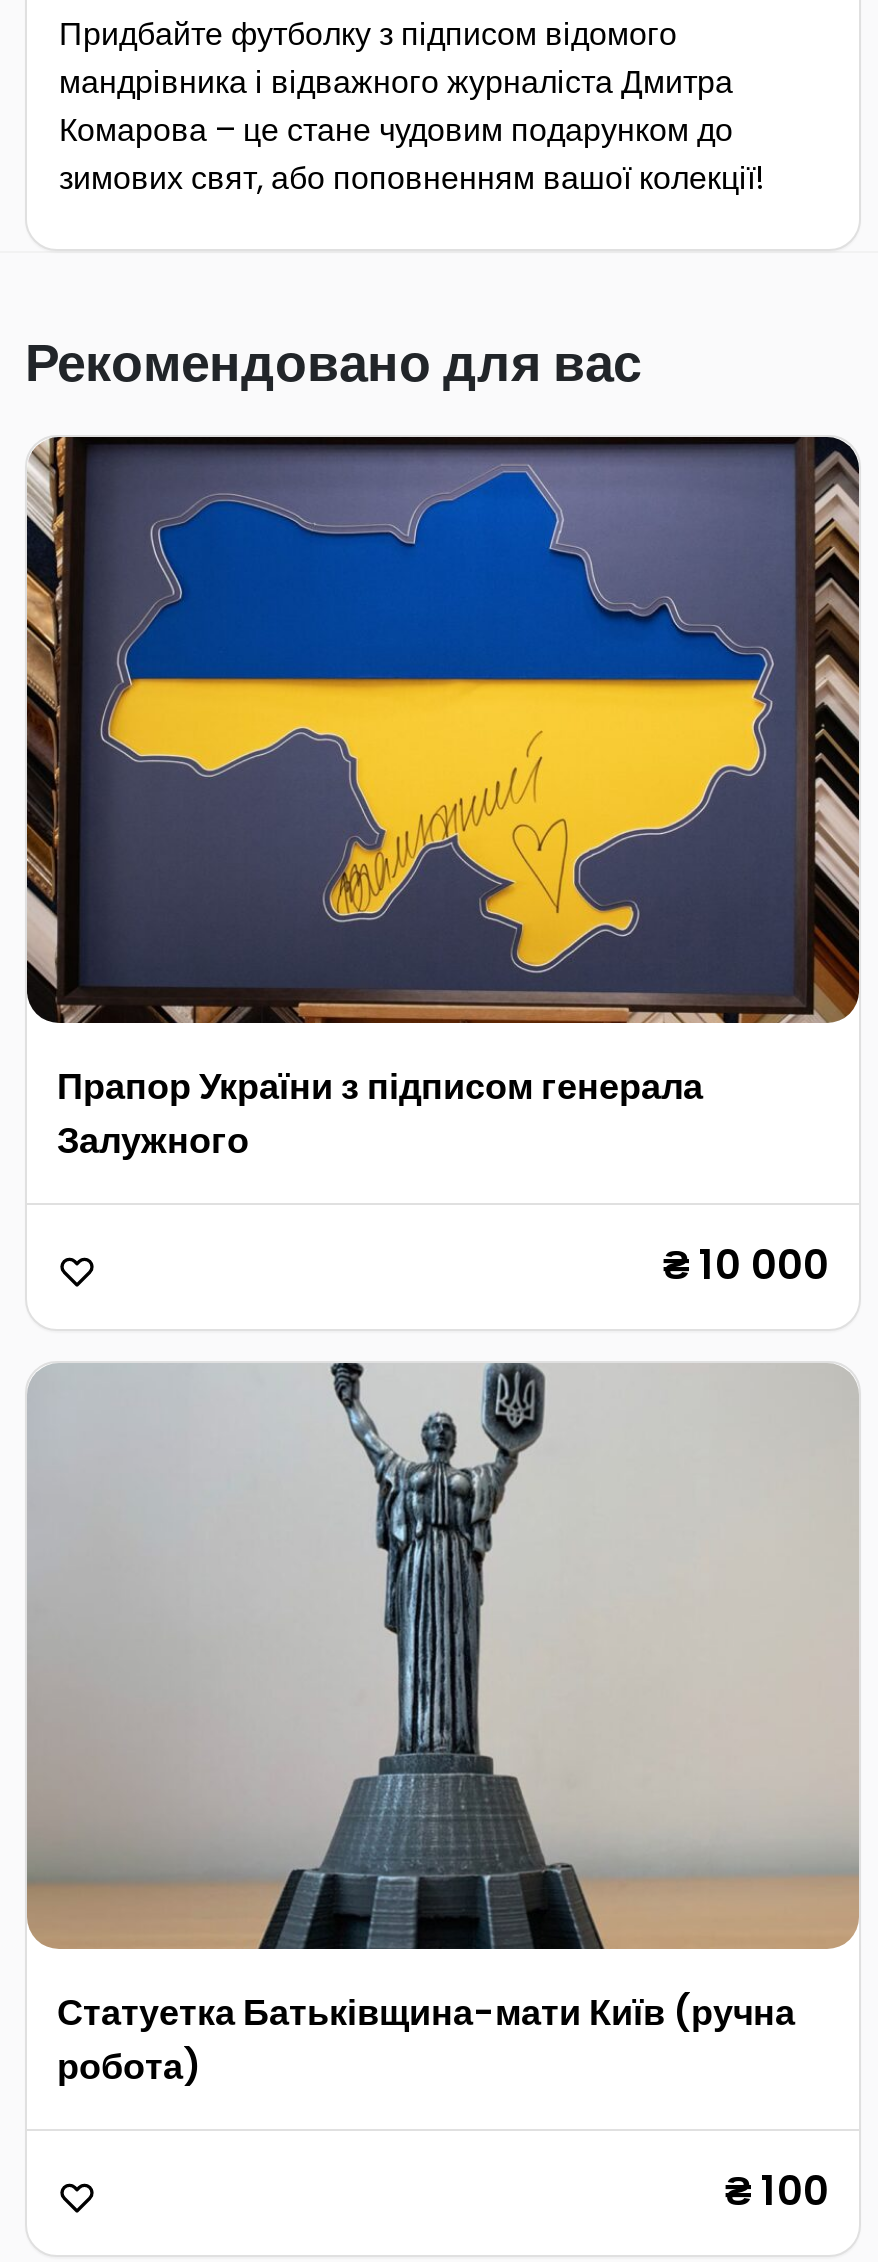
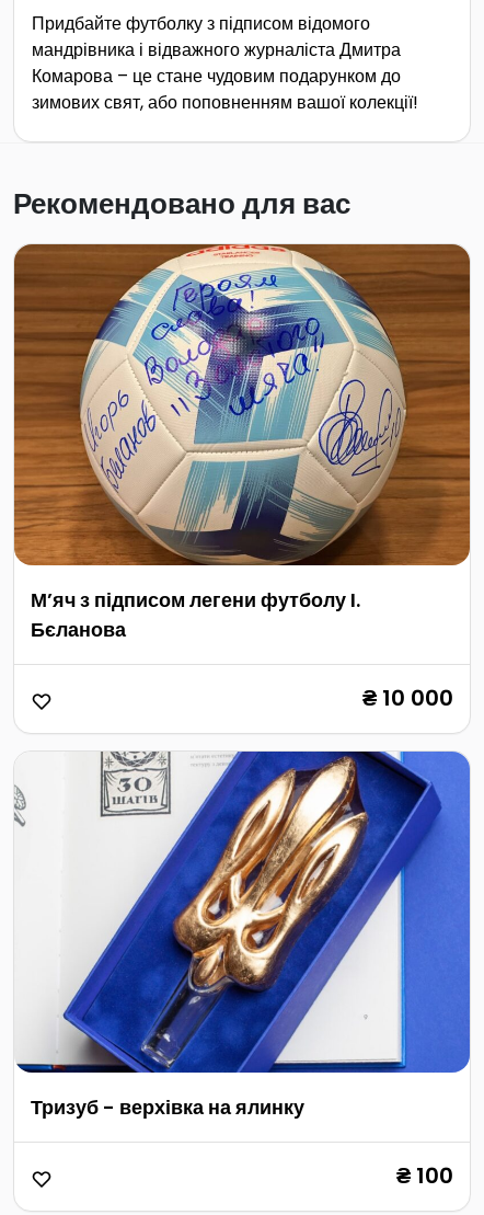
- [image]
- Прапор України з підписом генерала
- Залужного
+ [image]
+ Мʼяч з підписом легени футболу I.
+ Бєланова

- [image]
- Статуетка Батьківщина-мати Київ (ручна
- робота)
+ [image]
+ Тризуб - верхівка на ялинку
